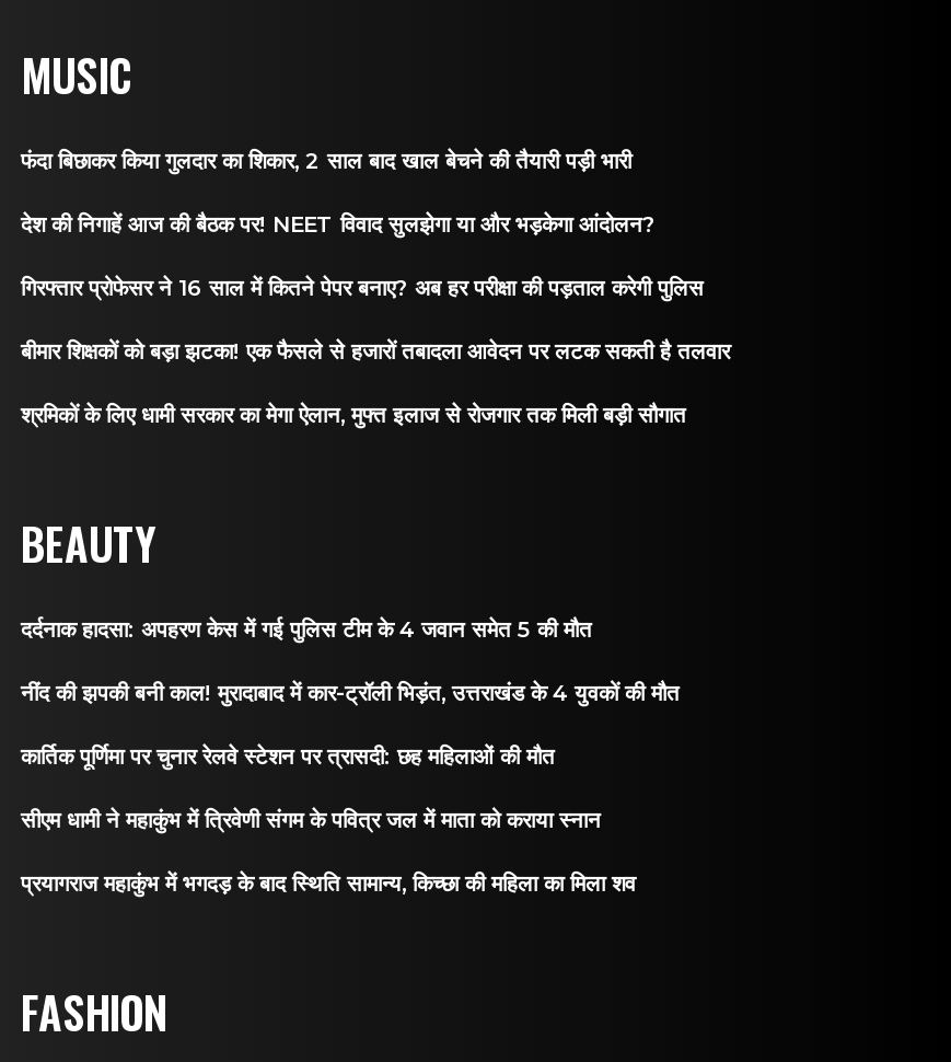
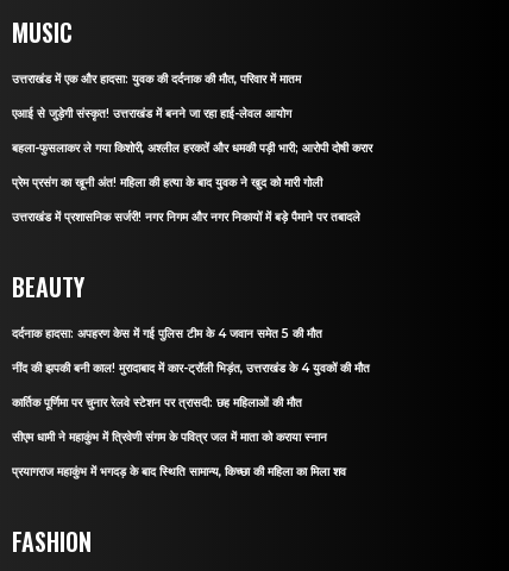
- फंदा बिछाकर किया गुलदार का शिकार, 2 साल बाद खाल बेचने की तैयारी पड़ी भारी
+ उत्तराखंड में एक और हादसा: युवक की दर्दनाक की मौत, परिवार में मातम

- देश की निगाहें आज की बैठक पर! NEET विवाद सुलझेगा या और भड़केगा आंदोलन?
+ एआई से जुड़ेगी संस्कृत! उत्तराखंड में बनने जा रहा हाई-लेवल आयोग

- गिरफ्तार प्रोफेसर ने 16 साल में कितने पेपर बनाए? अब हर परीक्षा की पड़ताल करेगी पुलिस
+ बहला-फुसलाकर ले गया किशोरी, अश्लील हरकतें और धमकी पड़ी भारी; आरोपी दोषी करार

- बीमार शिक्षकों को बड़ा झटका! एक फैसले से हजारों तबादला आवेदन पर लटक सकती है तलवार
+ प्रेम प्रसंग का खूनी अंत! महिला की हत्या के बाद युवक ने खुद को मारी गोली

- श्रमिकों के लिए धामी सरकार का मेगा ऐलान, मुफ्त इलाज से रोजगार तक मिली बड़ी सौगात
+ उत्तराखंड में प्रशासनिक सर्जरी! नगर निगम और नगर निकायों में बड़े पैमाने पर तबादले
